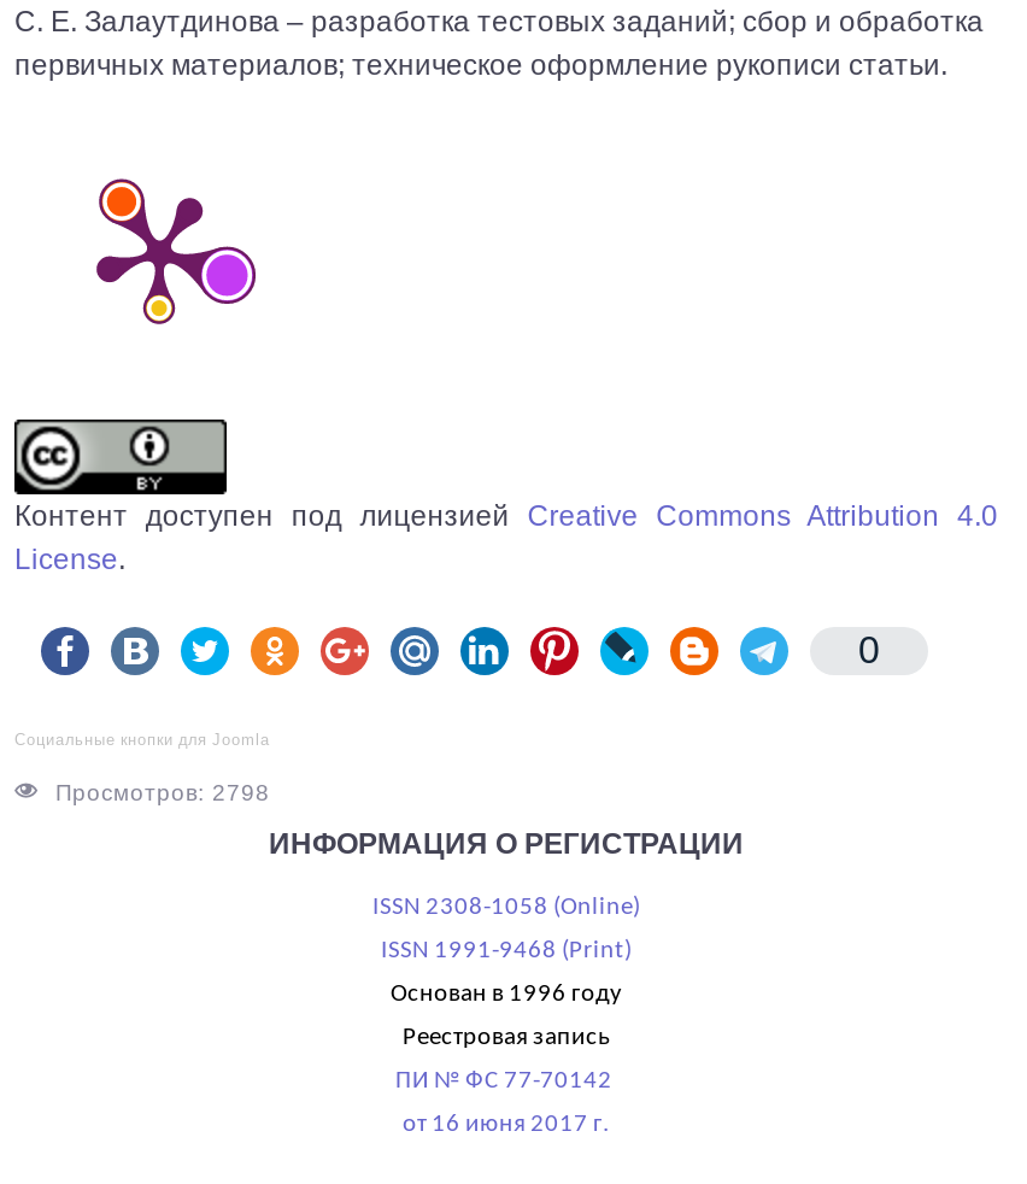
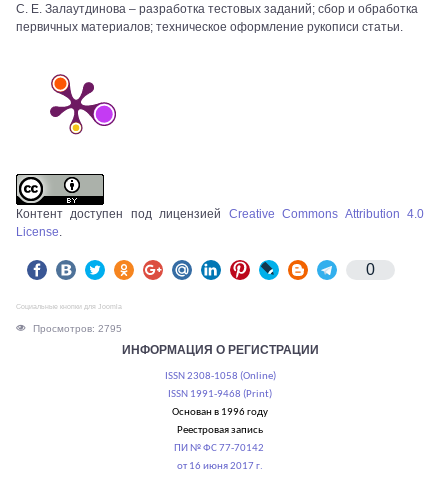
- Просмотров: 2798
+ Просмотров: 2795
